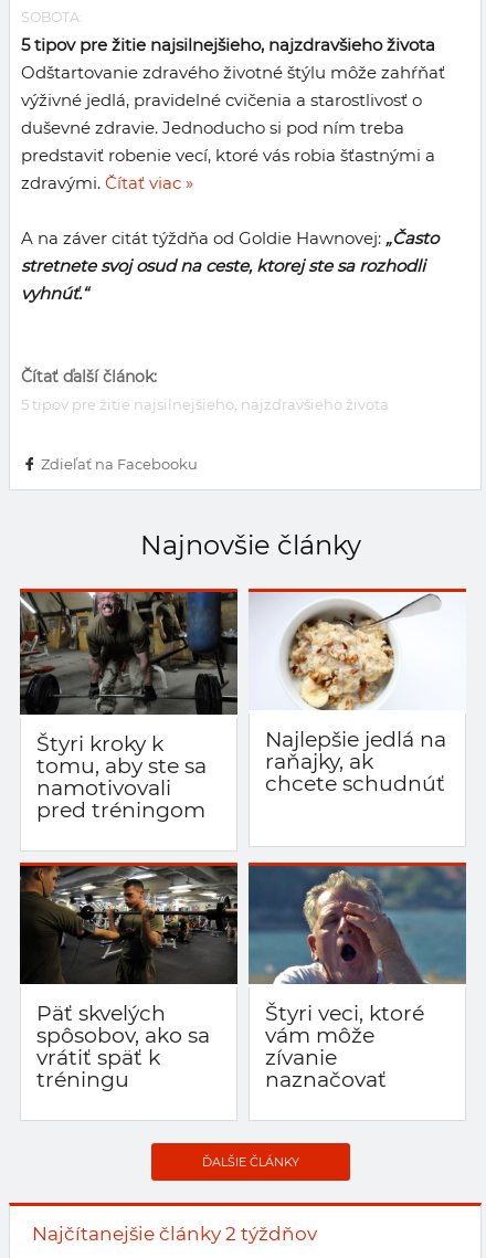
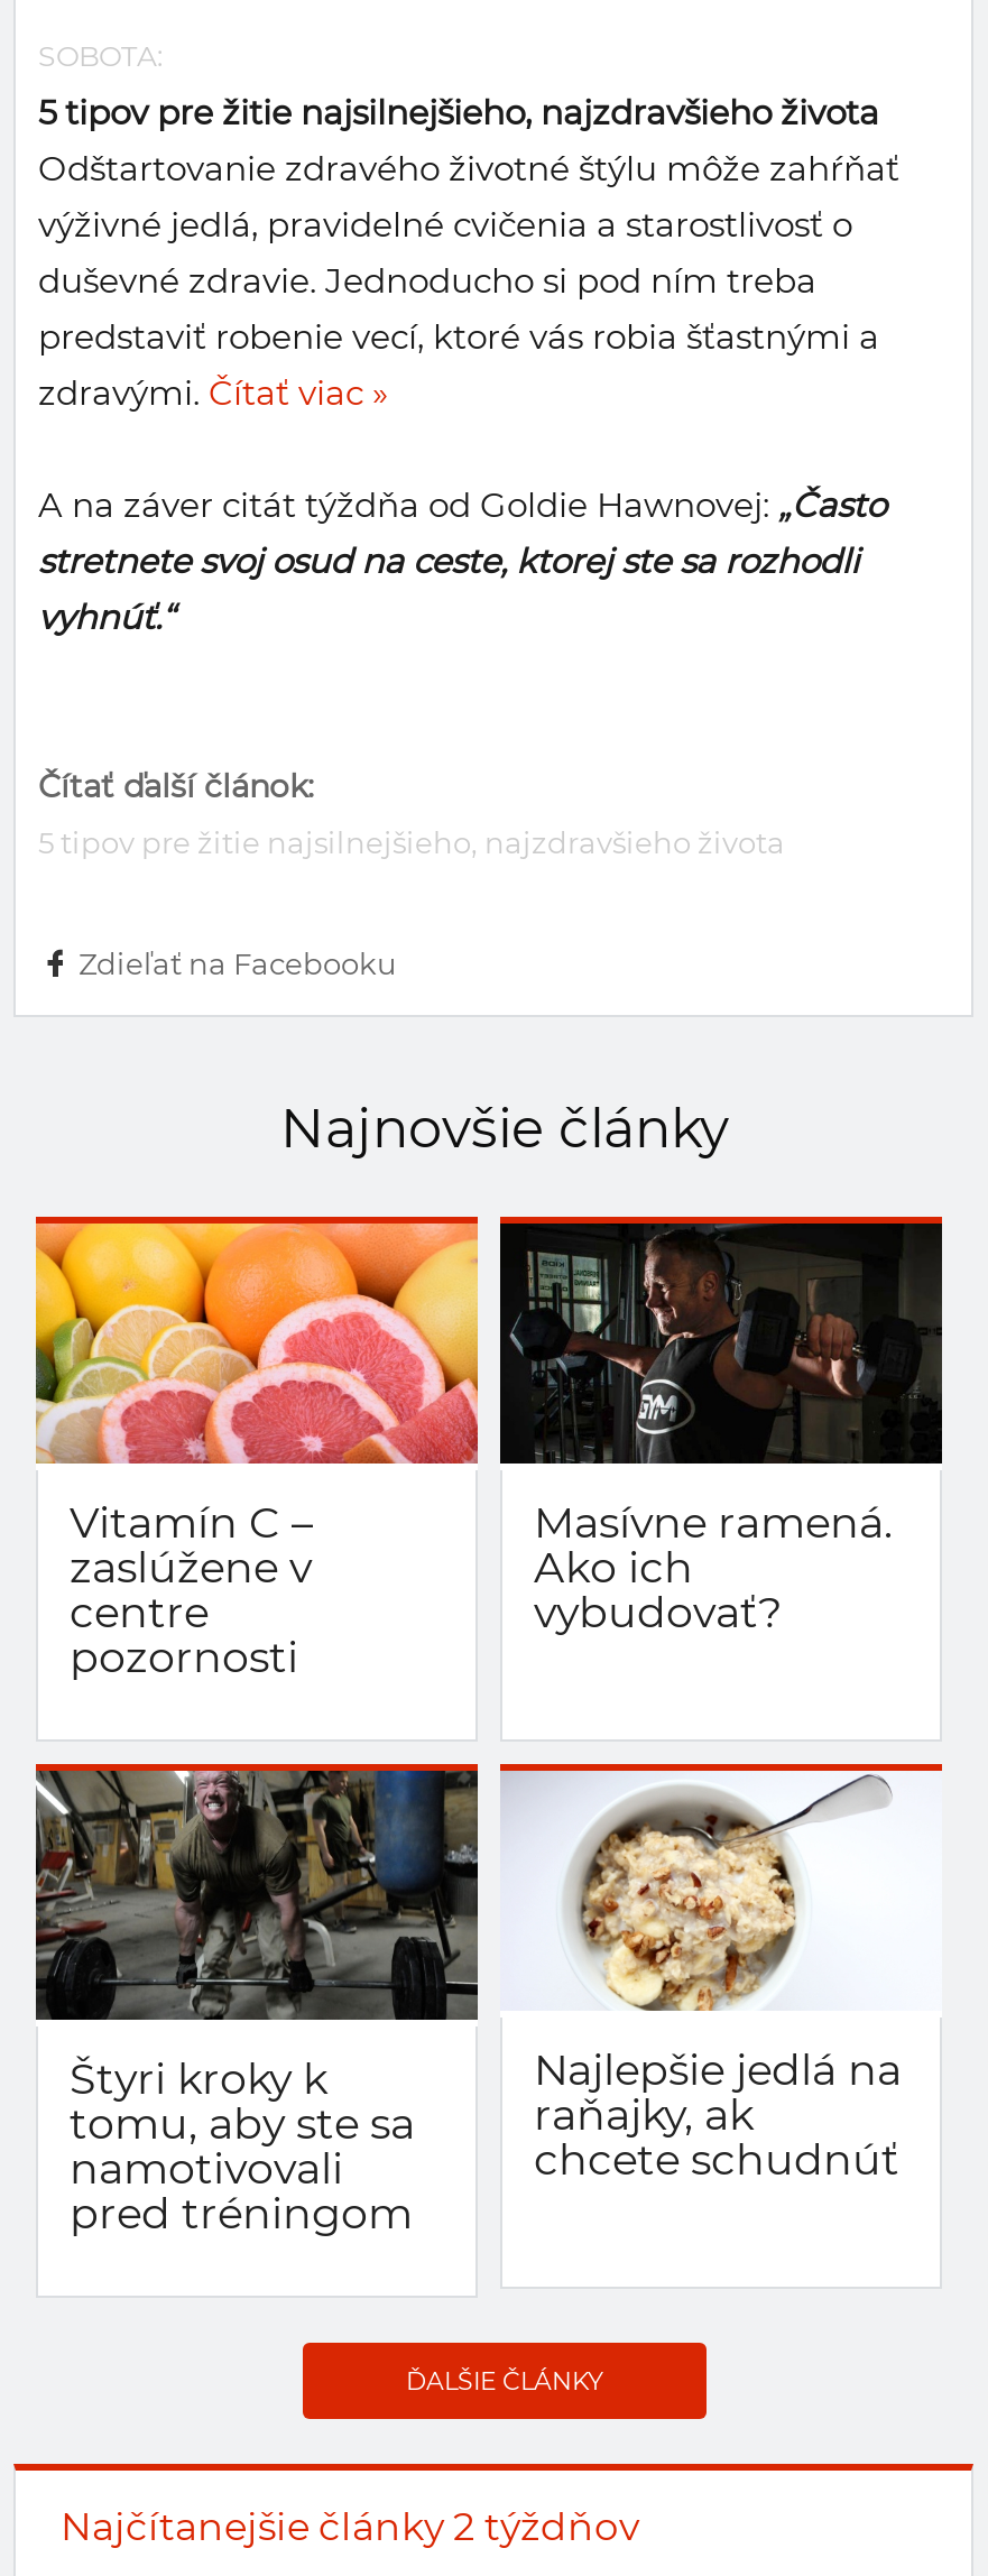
+ [image]
+ Vitamín C –
+ zaslúžene v
+ centre
+ pozornosti

+ [image]
+ Masívne ramená.
+ Ako ich
+ vybudovať?

moved down: [image] | Štyri kroky k | tomu, aby ste sa | namotivovali | pred tréningom | Najlepšie jedlá na | raňajky, ak | chcete schudnúť

- [image]
- Päť skvelých
- spôsobov, ako sa
- vrátiť späť k
- tréningu

- [image]
- Štyri veci, ktoré
- vám môže
- zívanie
- naznačovať
